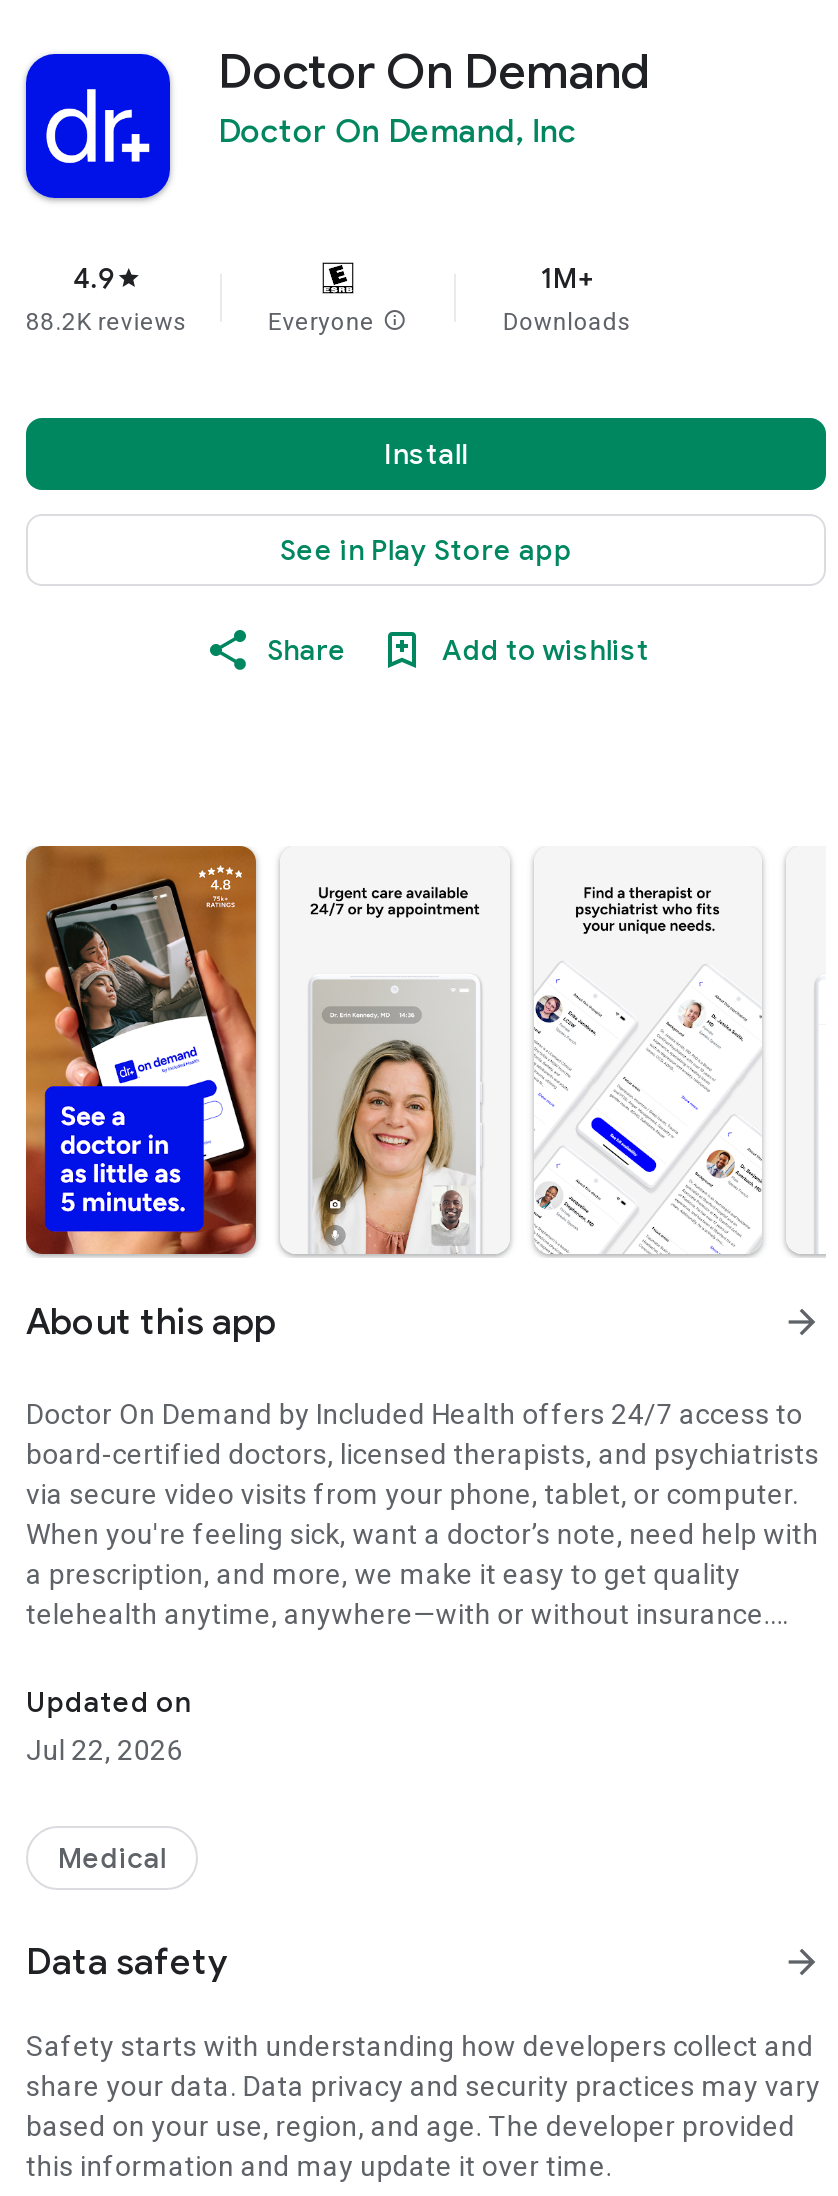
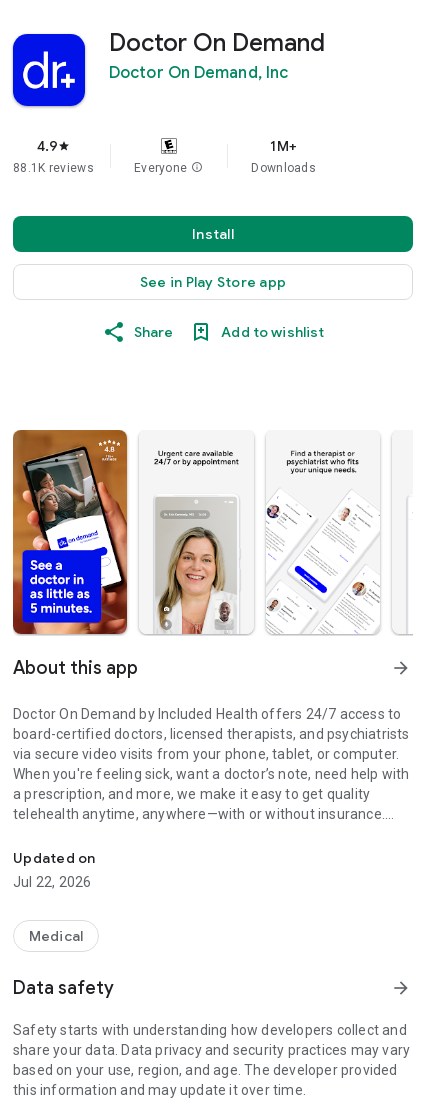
- 88.2K reviews
+ 88.1K reviews
